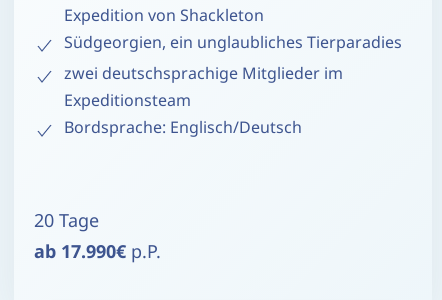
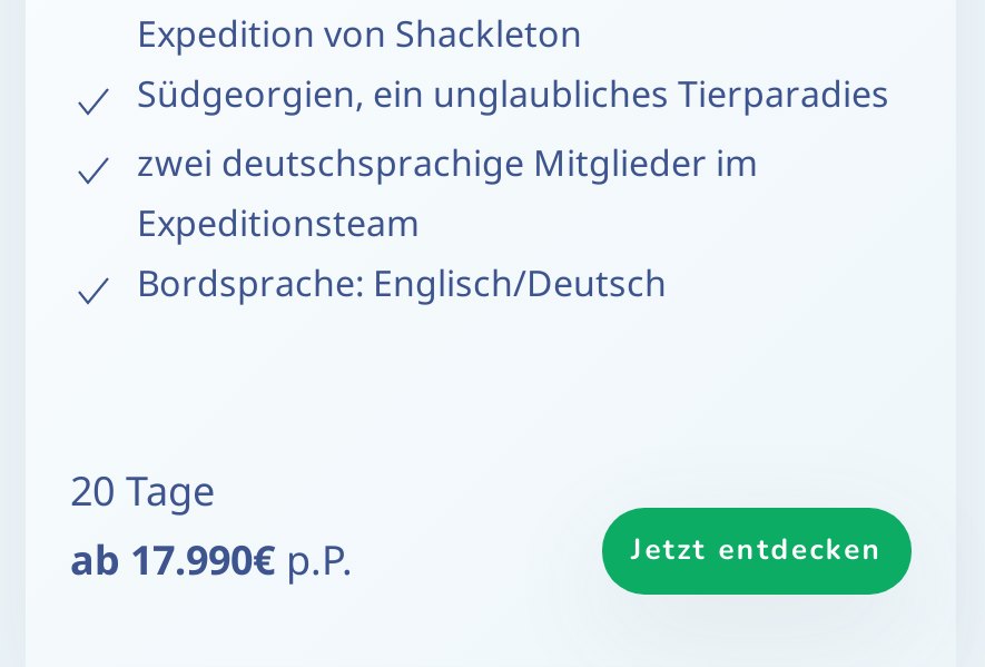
+ Jetzt entdecken
